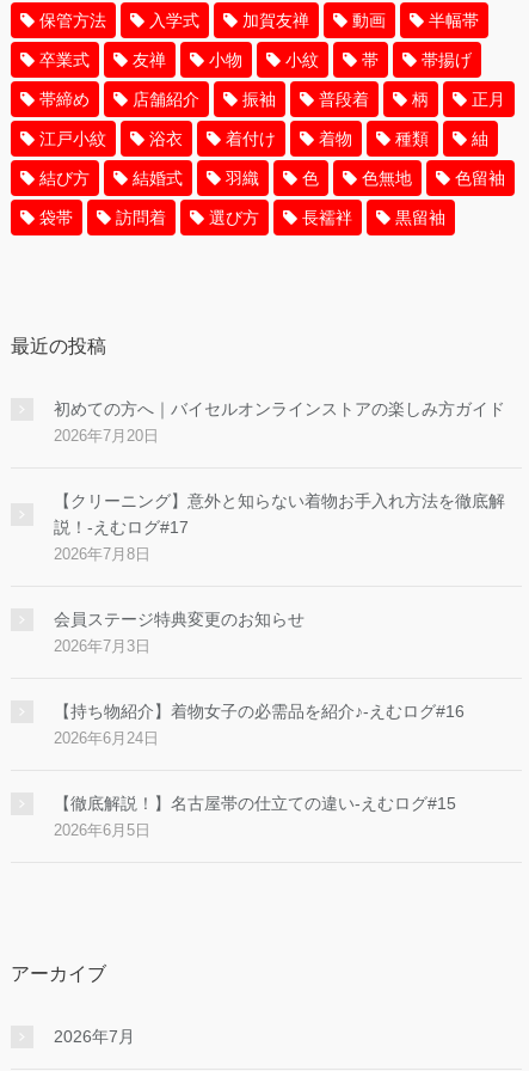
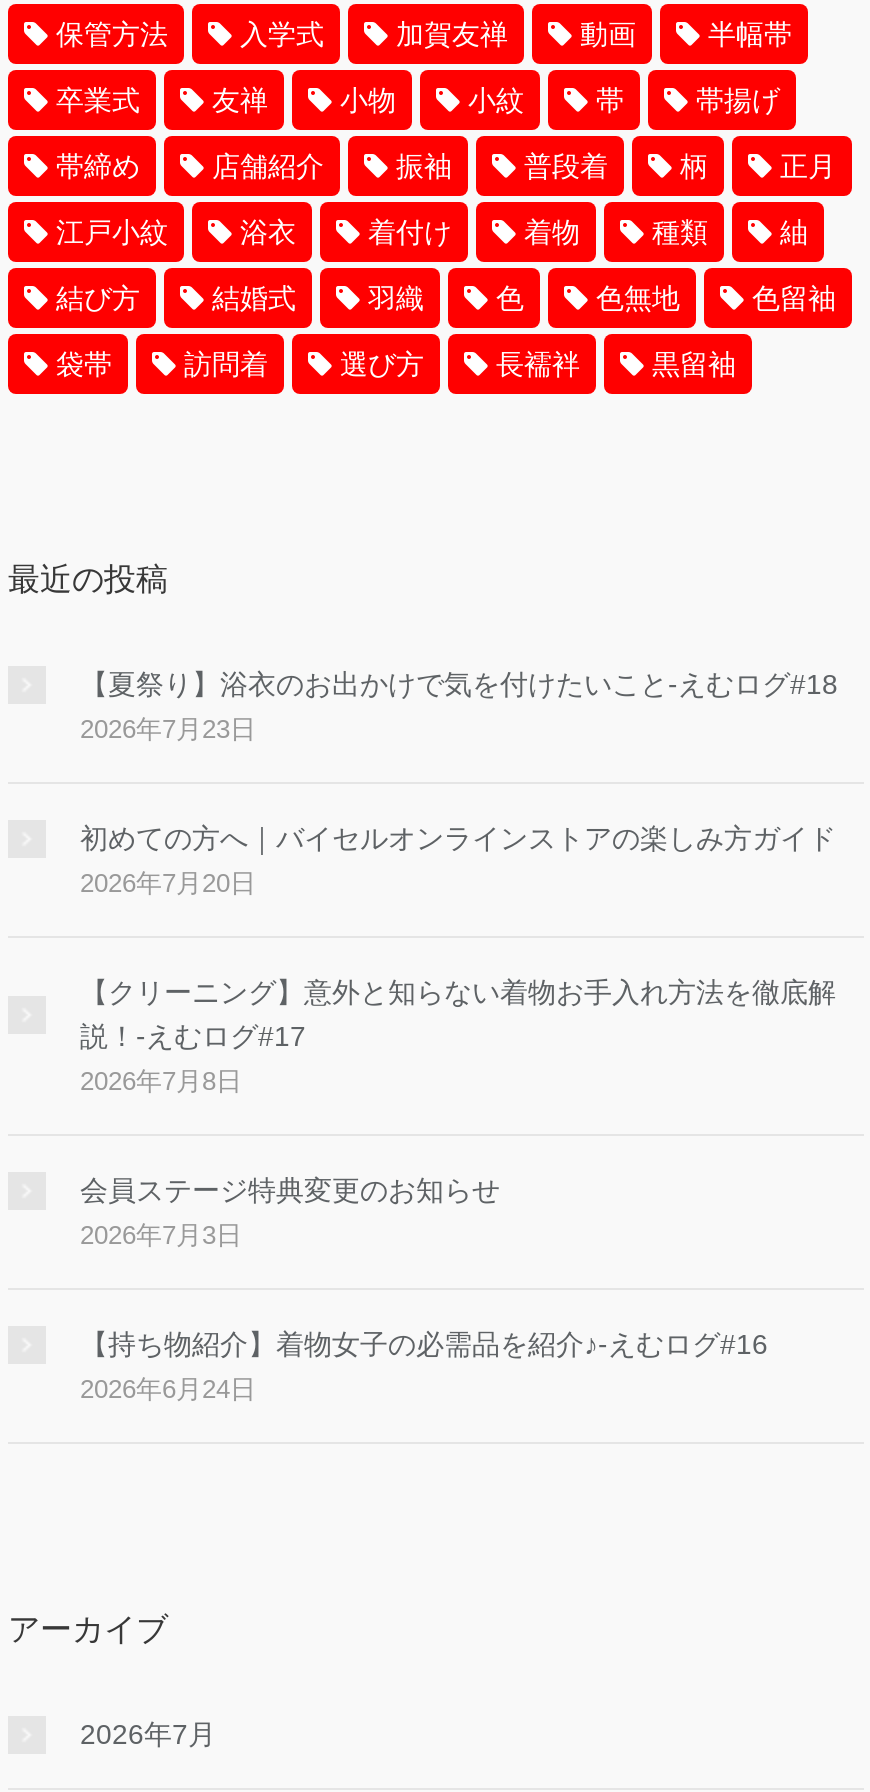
+ 【夏祭り】浴衣のお出かけで気を付けたいこと-えむログ#18
+ 2026年7月23日

moved down: 初めての方へ｜バイセルオンラインストアの楽しみ方ガイド | 2026年7月20日 | 【クリーニング】意外と知らない着物お手入れ方法を徹底解 | 説！-えむログ#17 | 2026年7月8日 | 会員ステージ特典変更のお知らせ | 2026年7月3日 | 2026年6月24日

- 【徹底解説！】名古屋帯の仕立ての違い-えむログ#15
- 2026年6月5日
